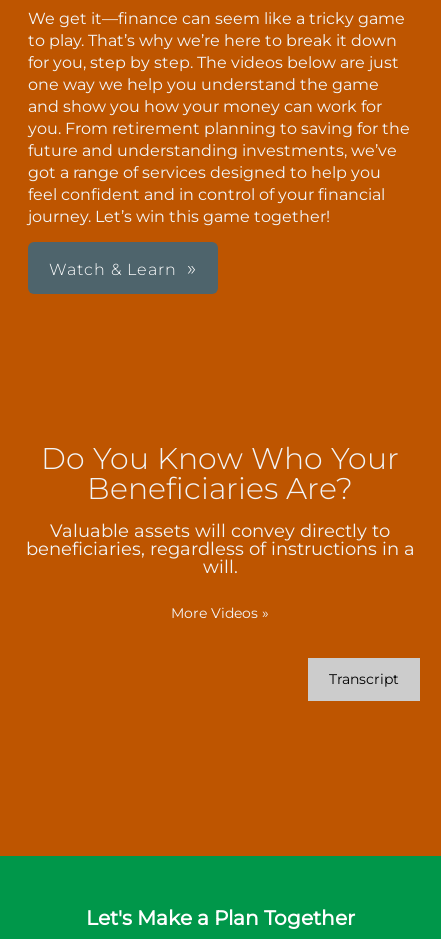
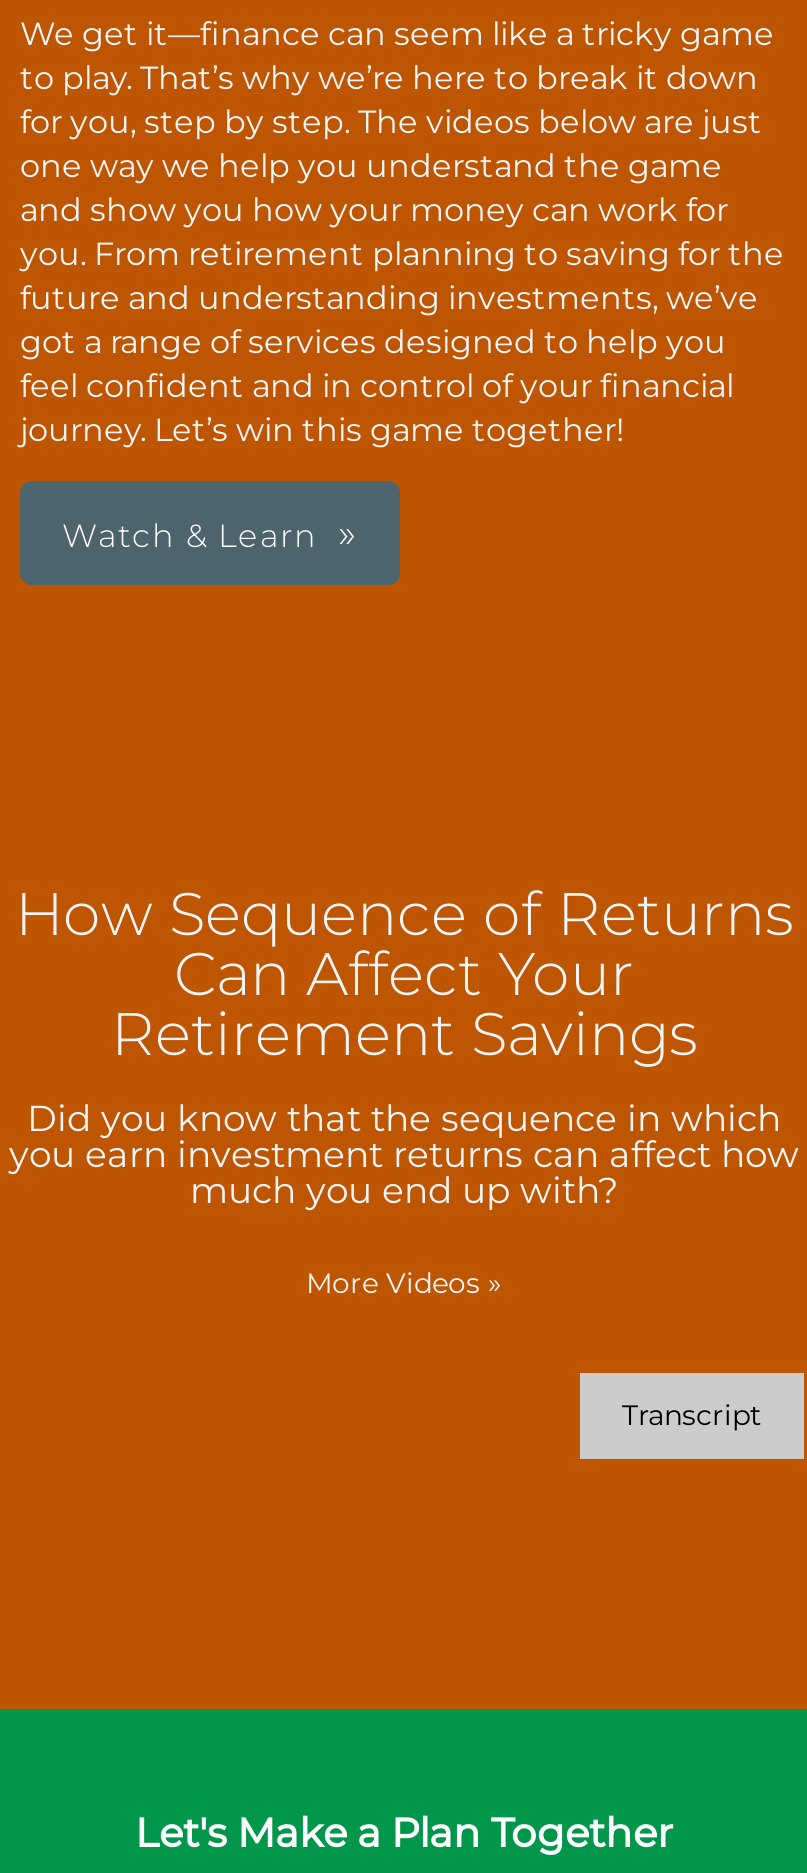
- Do You Know Who Your
- Beneficiaries Are?
- Valuable assets will convey directly to
- beneficiaries, regardless of instructions in a
- will.
+ How Sequence of Returns
+ Can Affect Your
+ Retirement Savings
+ Did you know that the sequence in which
+ you earn investment returns can affect how
+ much you end up with?

moved down: More Videos» | Transcript
